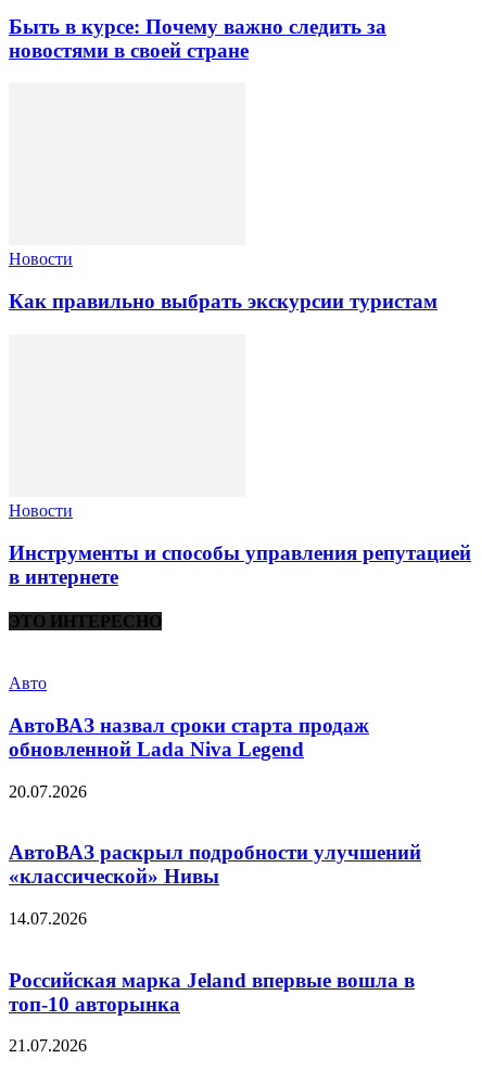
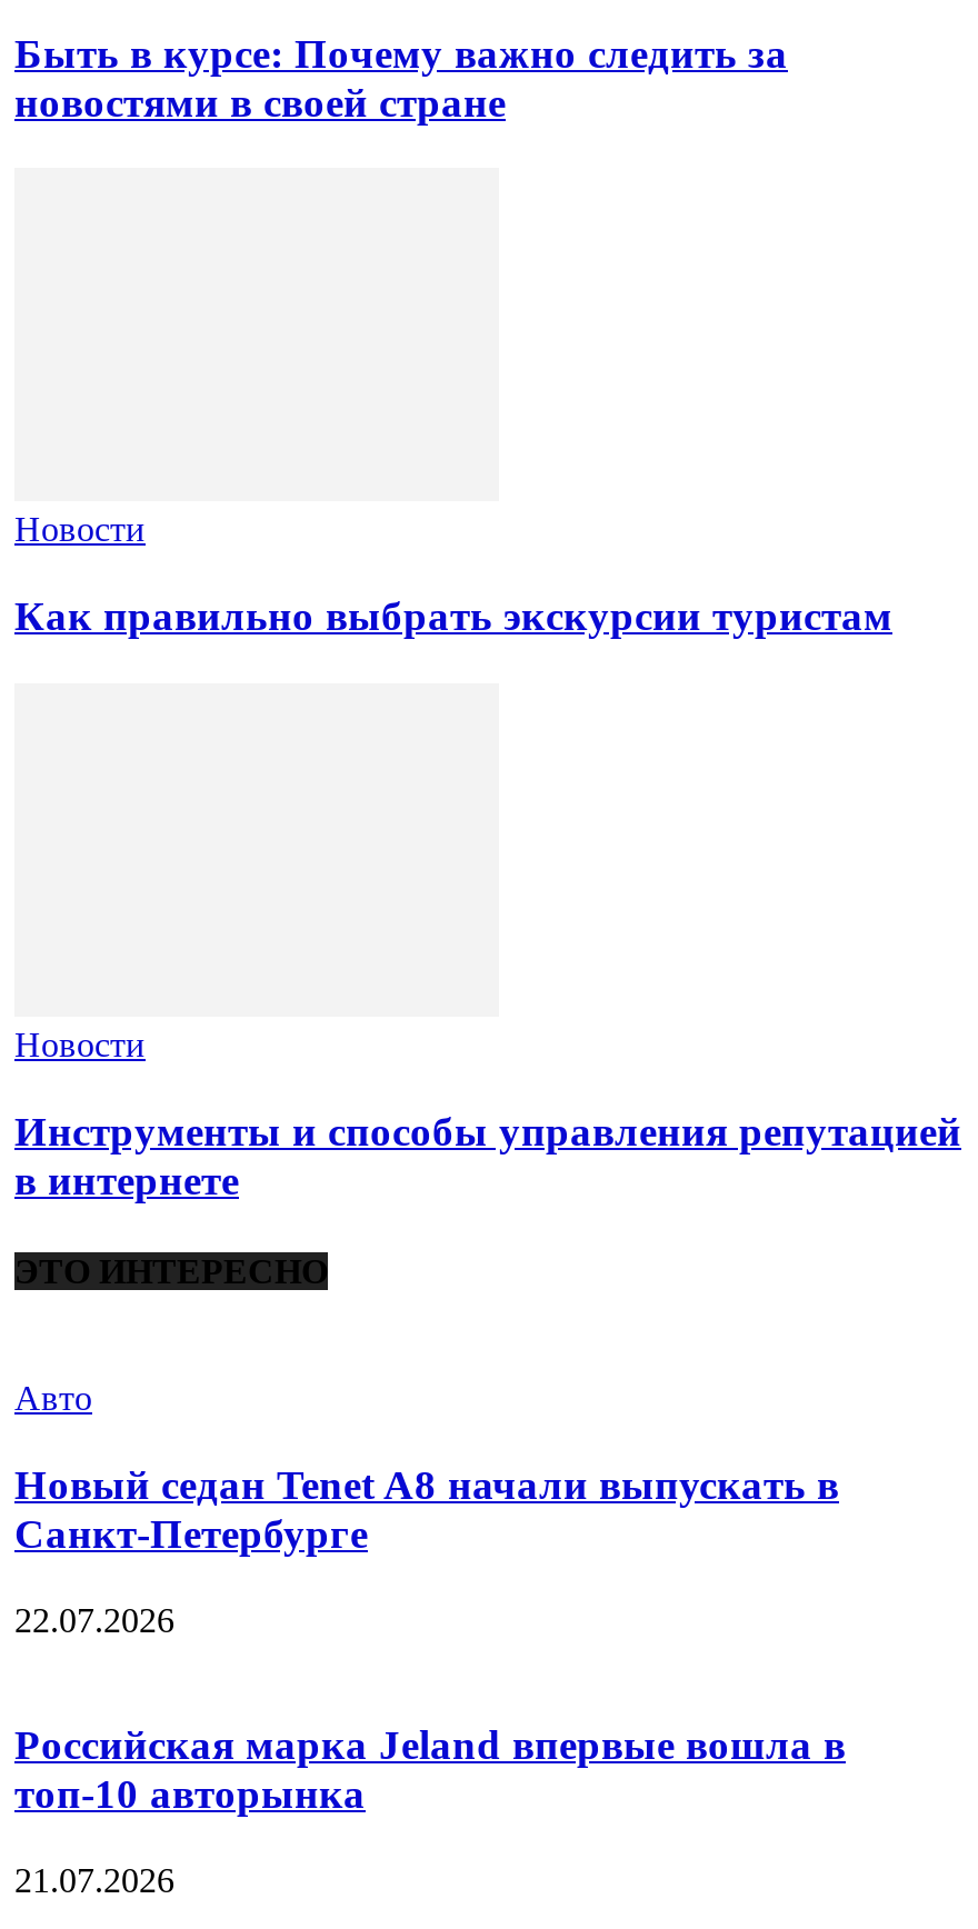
- АвтоВАЗ назвал сроки старта продаж
- обновленной Lada Niva Legend
- 20.07.2026
- АвтоВАЗ раскрыл подробности улучшений
- «классической» Нивы
- 14.07.2026
+ Новый седан Tenet A8 начали выпускать в
+ Санкт-Петербурге
+ 22.07.2026
